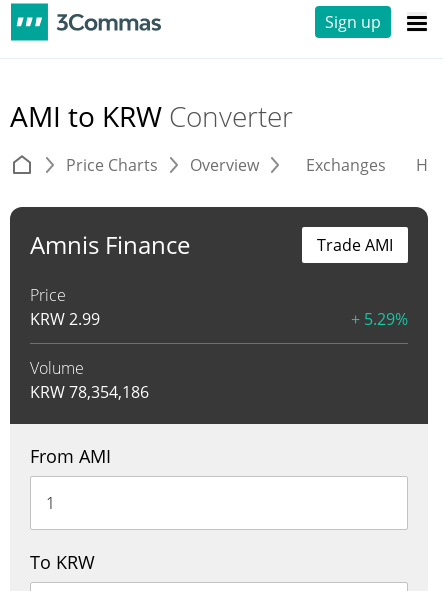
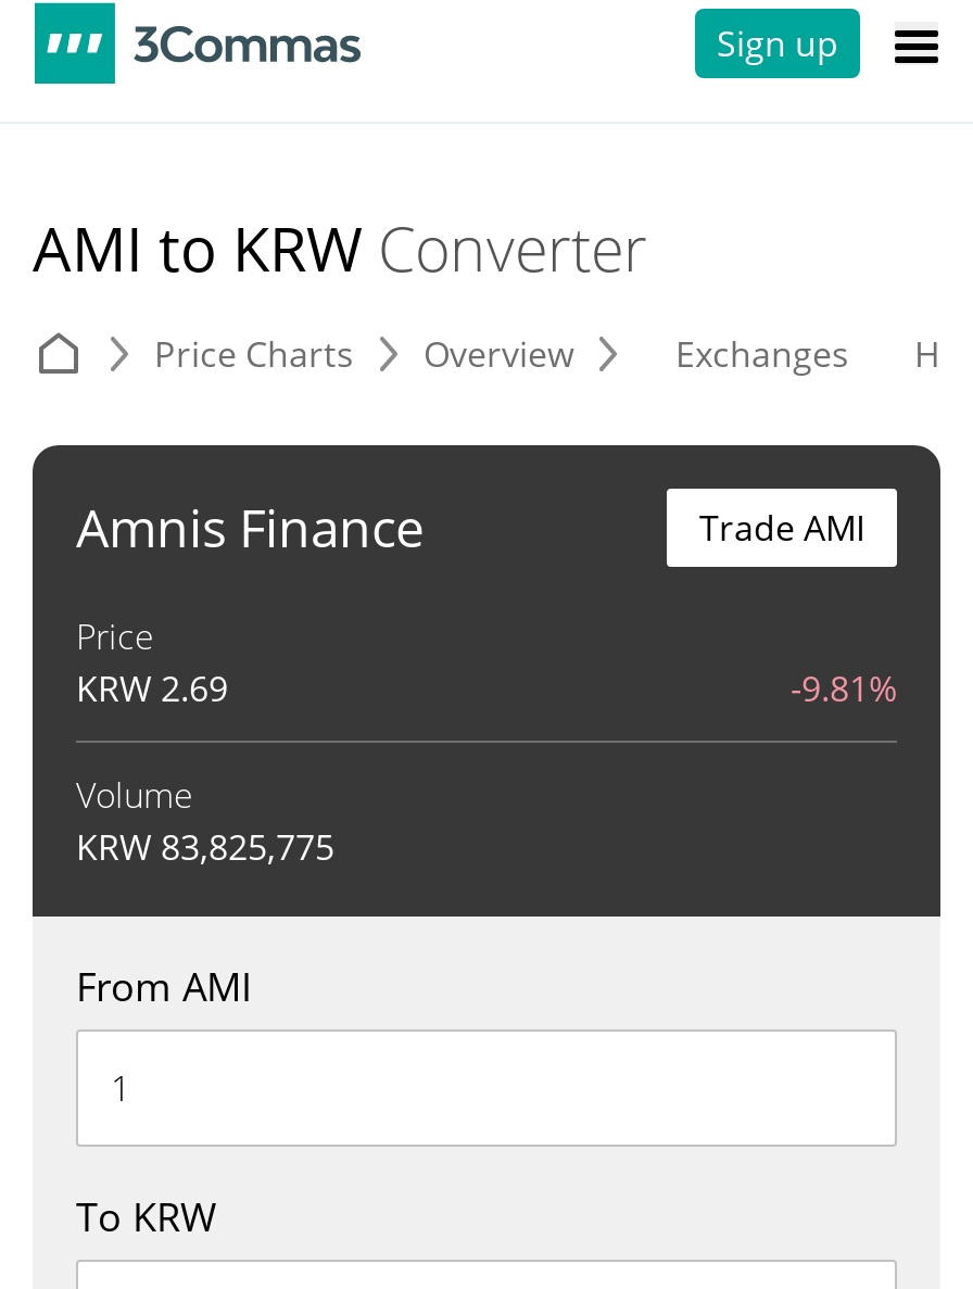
- KRW 2.99
- + 5.29%
+ KRW 2.69
+ -9.81%

- KRW 78,354,186
+ KRW 83,825,775
